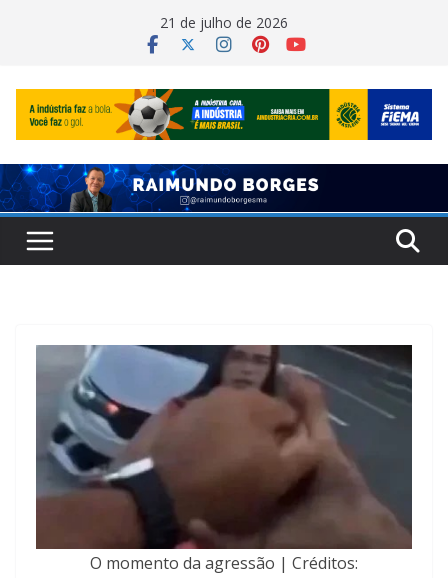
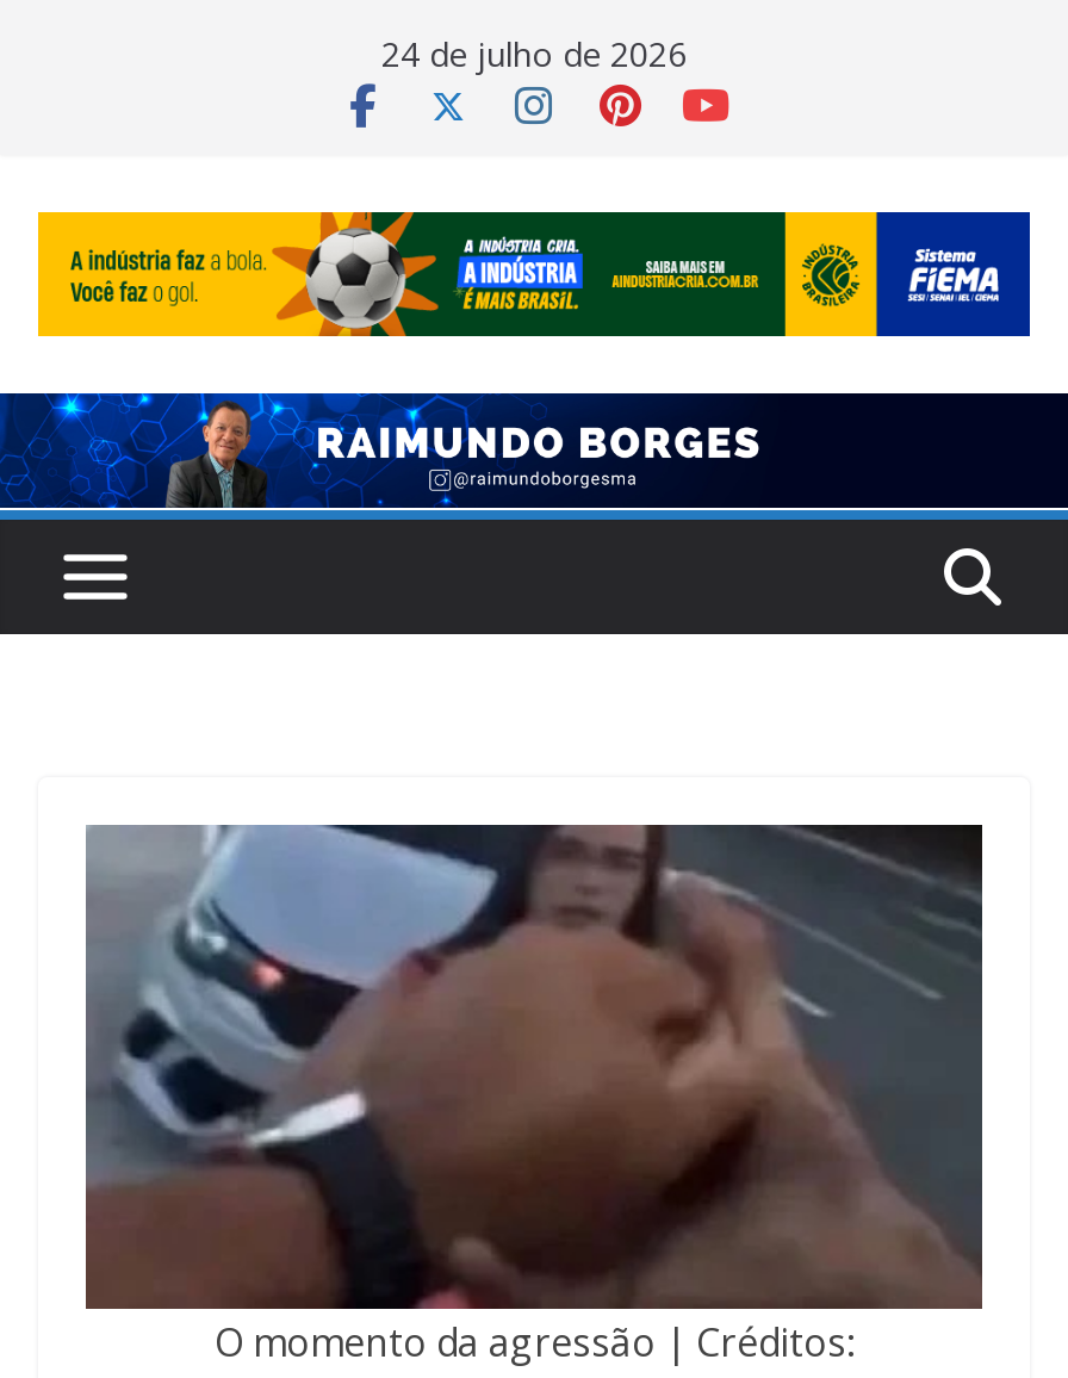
- 21 de julho de 2026
+ 24 de julho de 2026
